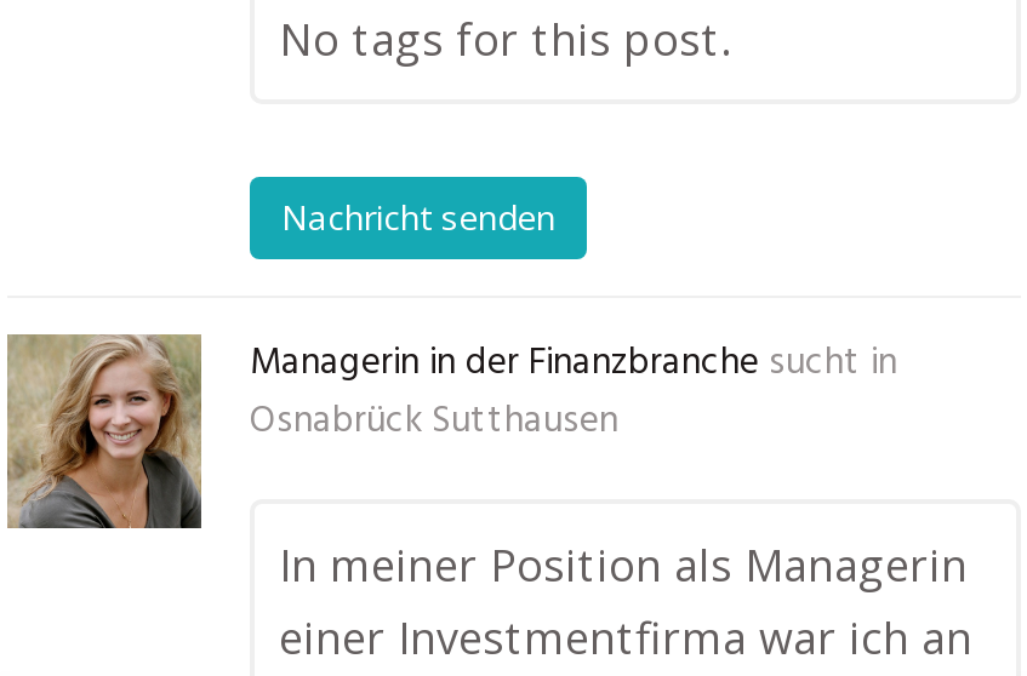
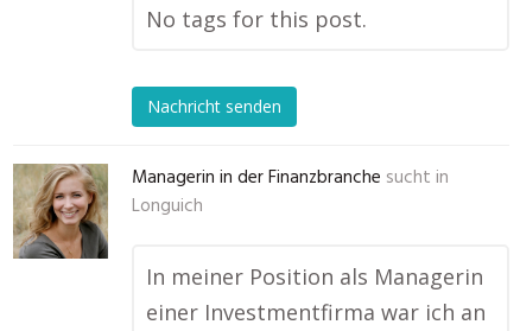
- Osnabrück Sutthausen
+ Longuich
